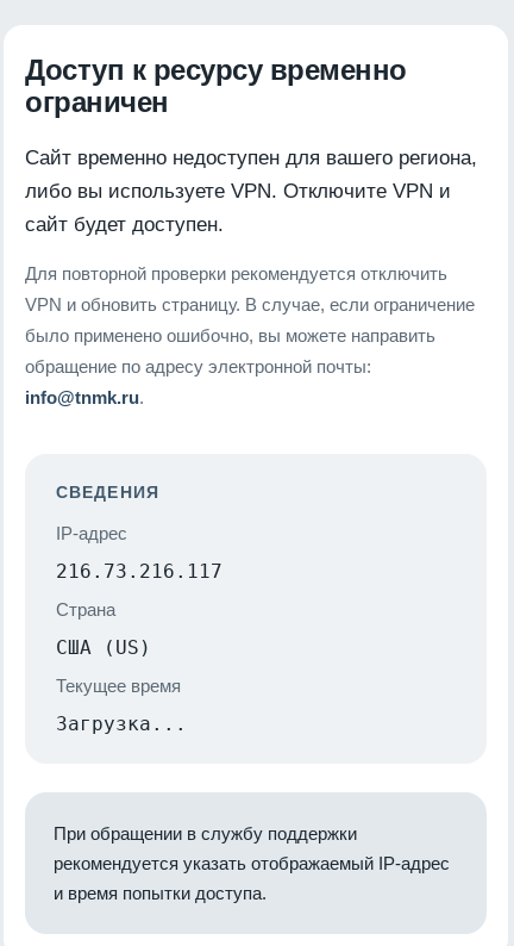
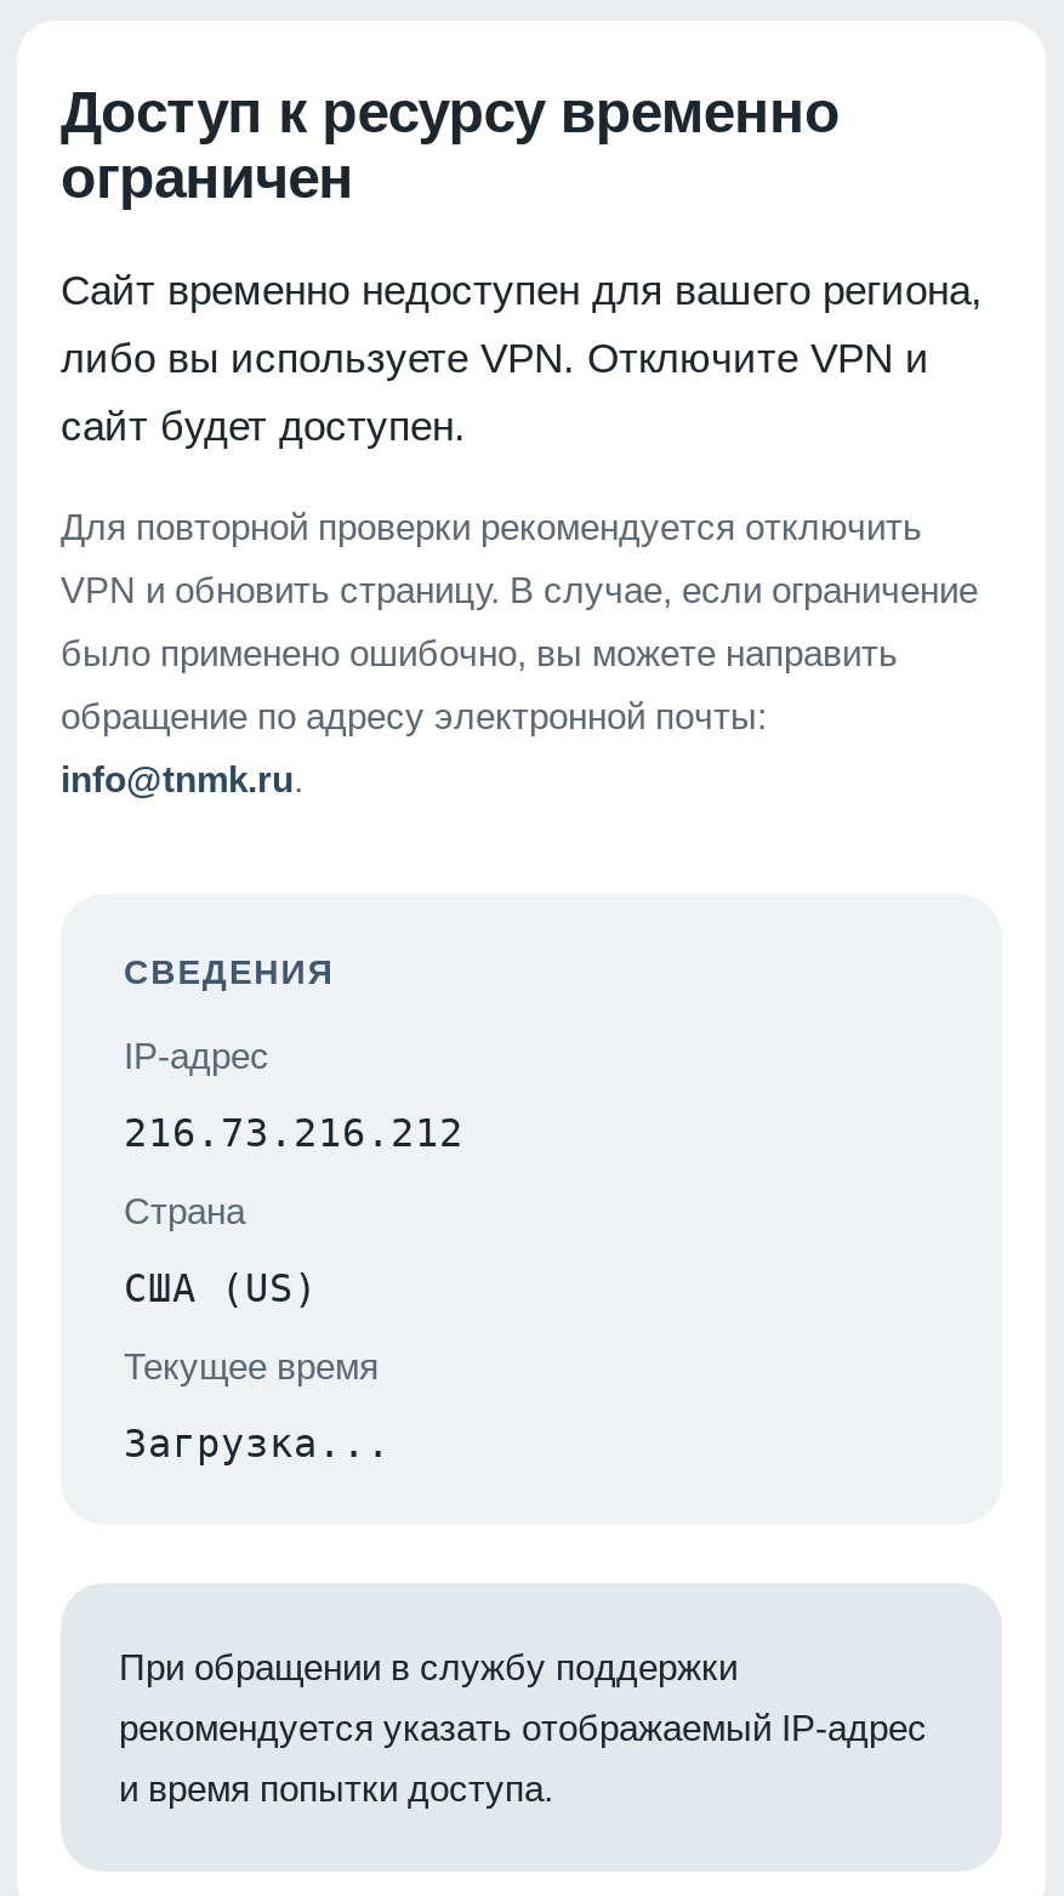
- 216.73.216.117
+ 216.73.216.212
